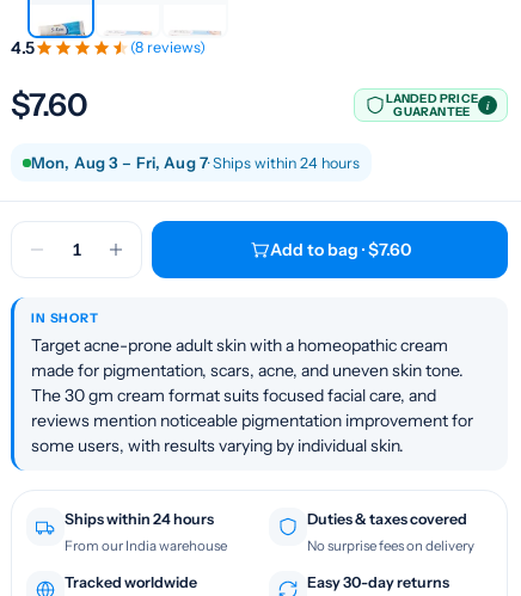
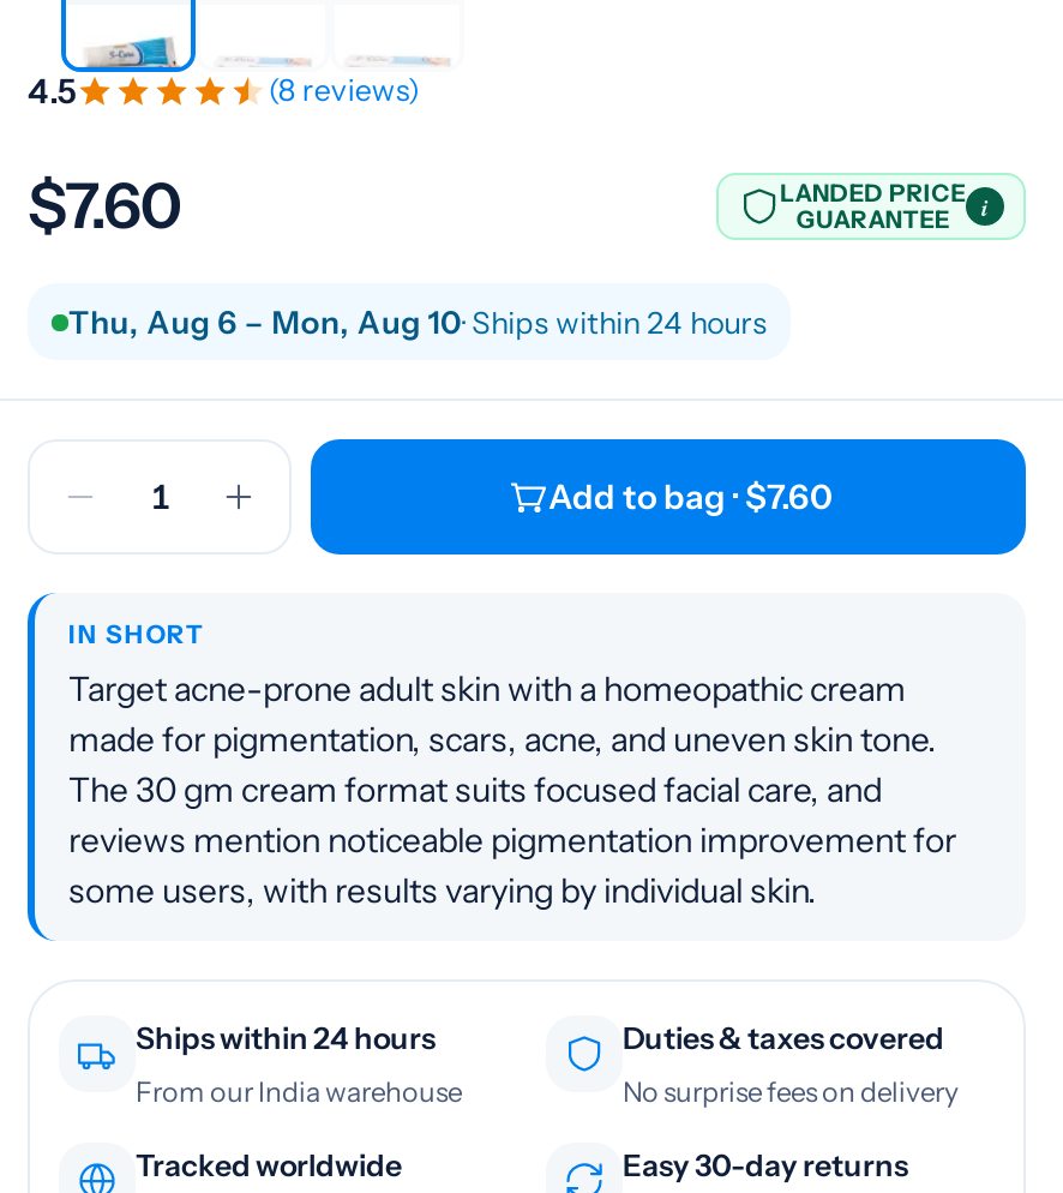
- Mon, Aug 3 – Fri, Aug 7 · Ships within 24 hours
+ Thu, Aug 6 – Mon, Aug 10 · Ships within 24 hours
